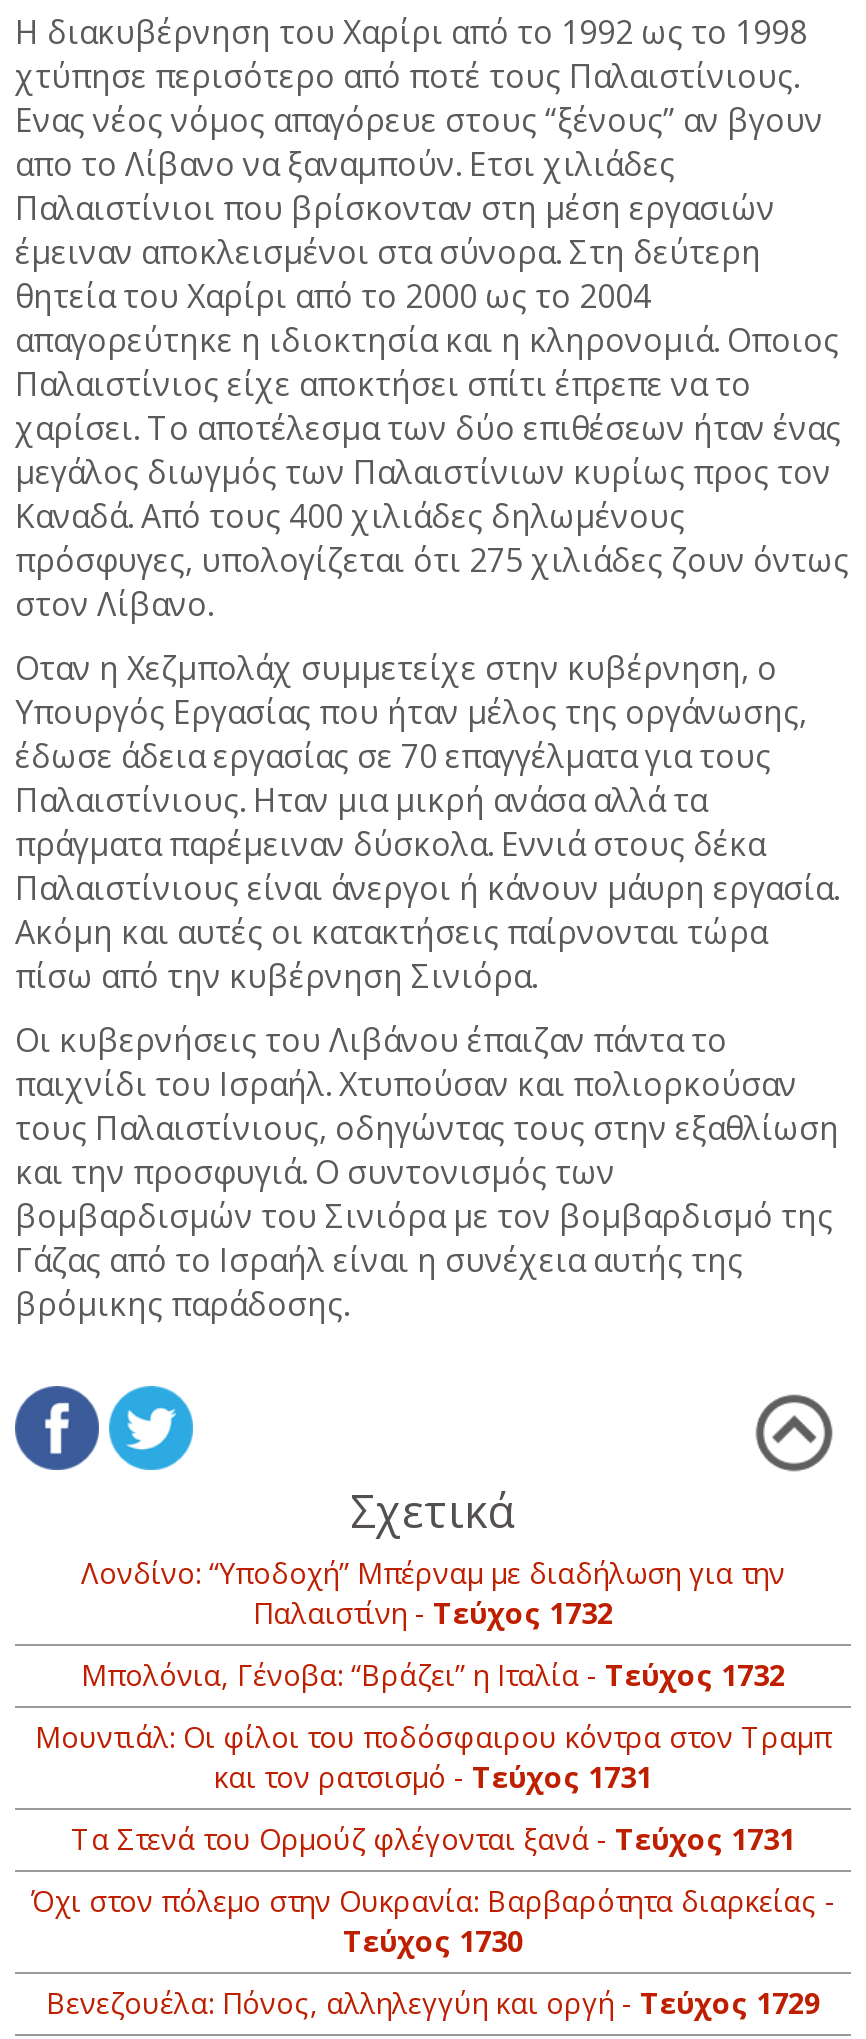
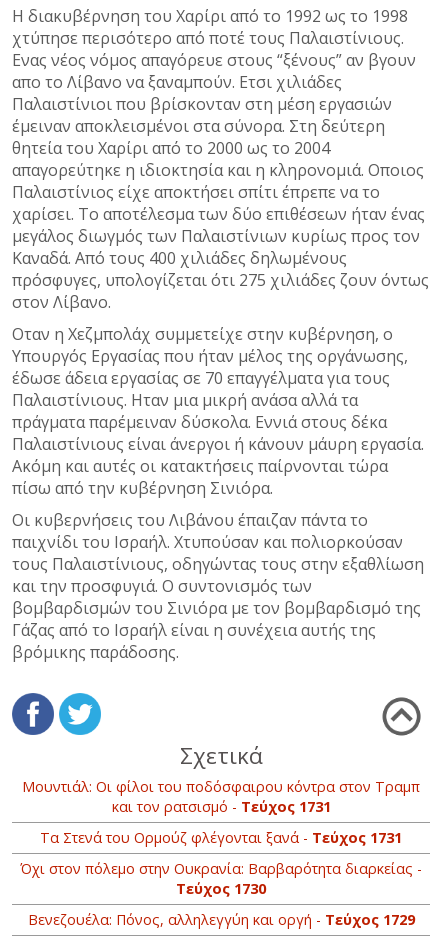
- Λονδίνο: “Υποδοχή” Μπέρναμ με διαδήλωση για την
- Παλαιστίνη - Τεύχος 1732
- Μπολόνια, Γένοβα: “Βράζει” η Ιταλία - Τεύχος 1732
